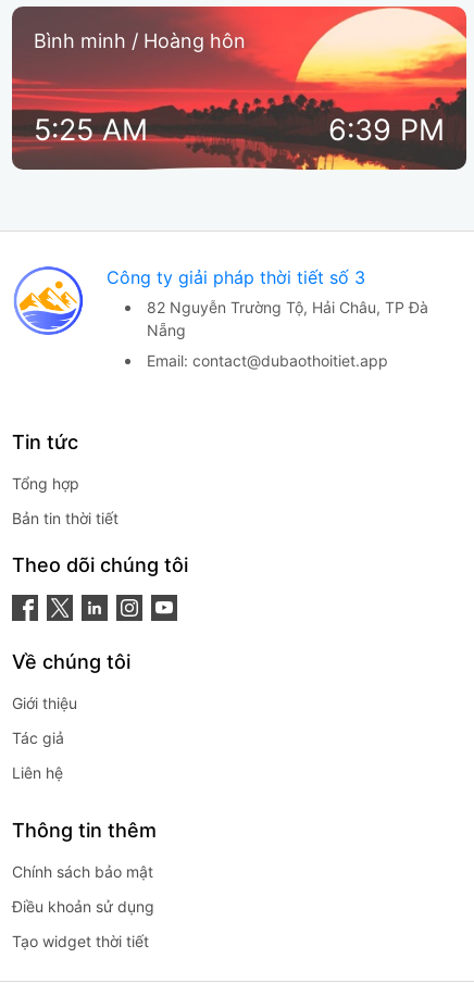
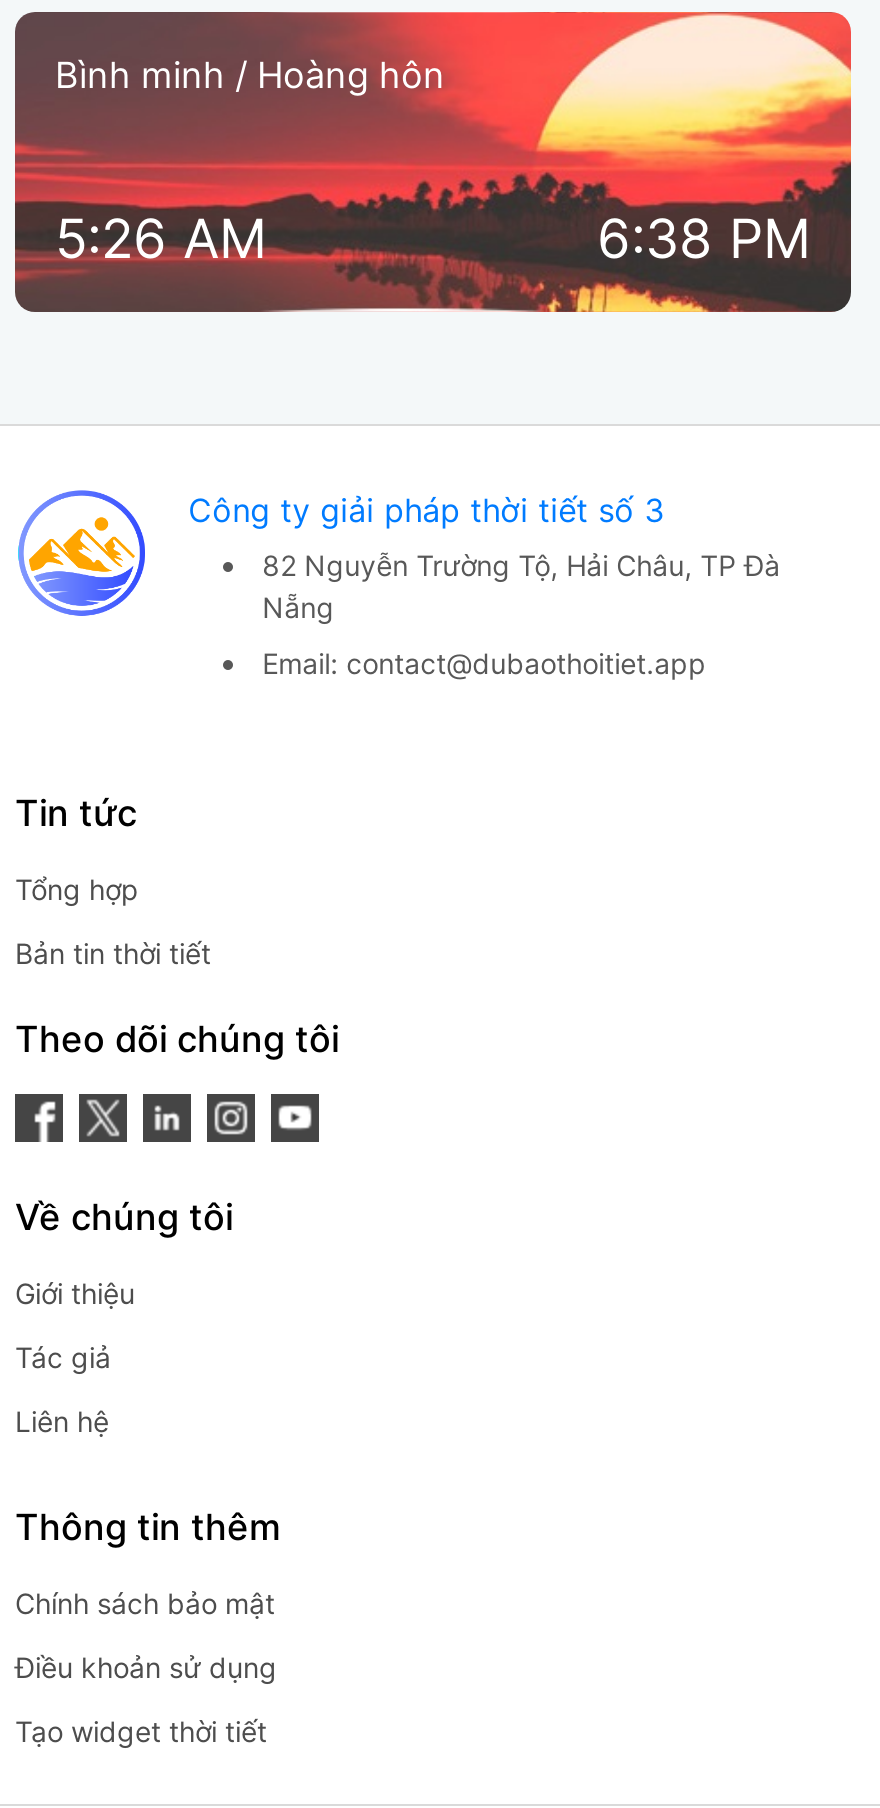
- 5:25 AM
+ 5:26 AM

- 6:39 PM
+ 6:38 PM
